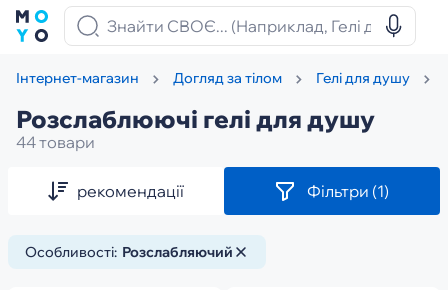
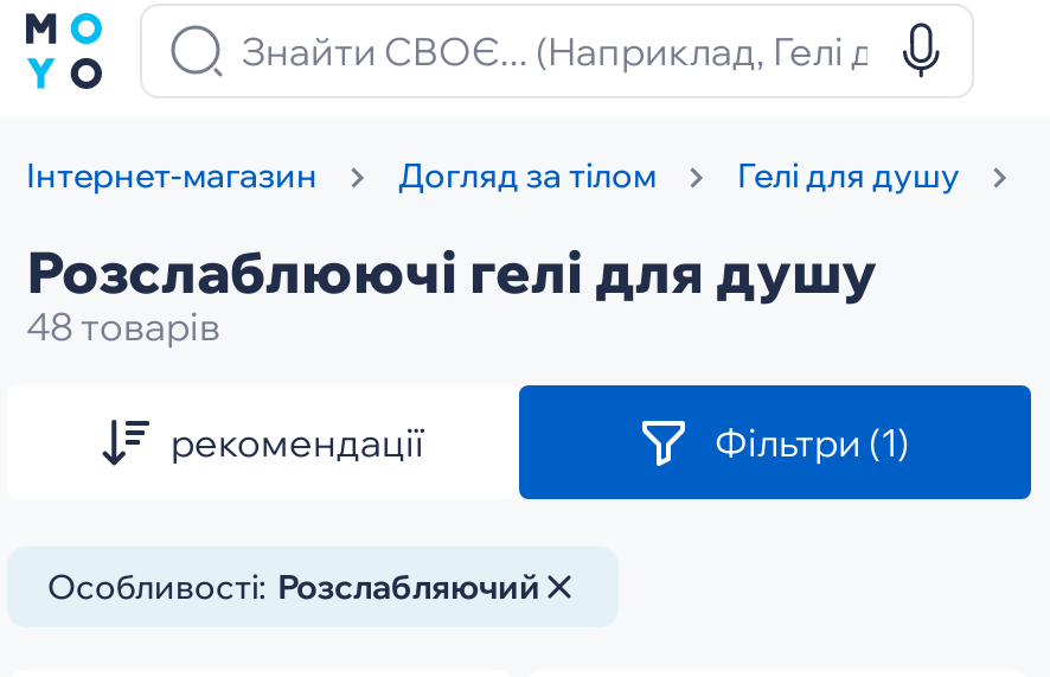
- 44 товари
+ 48 товарів
